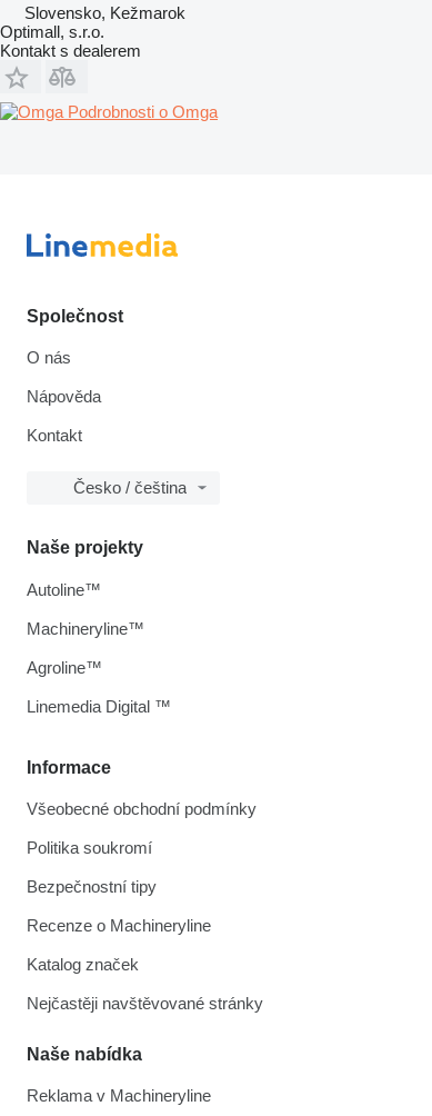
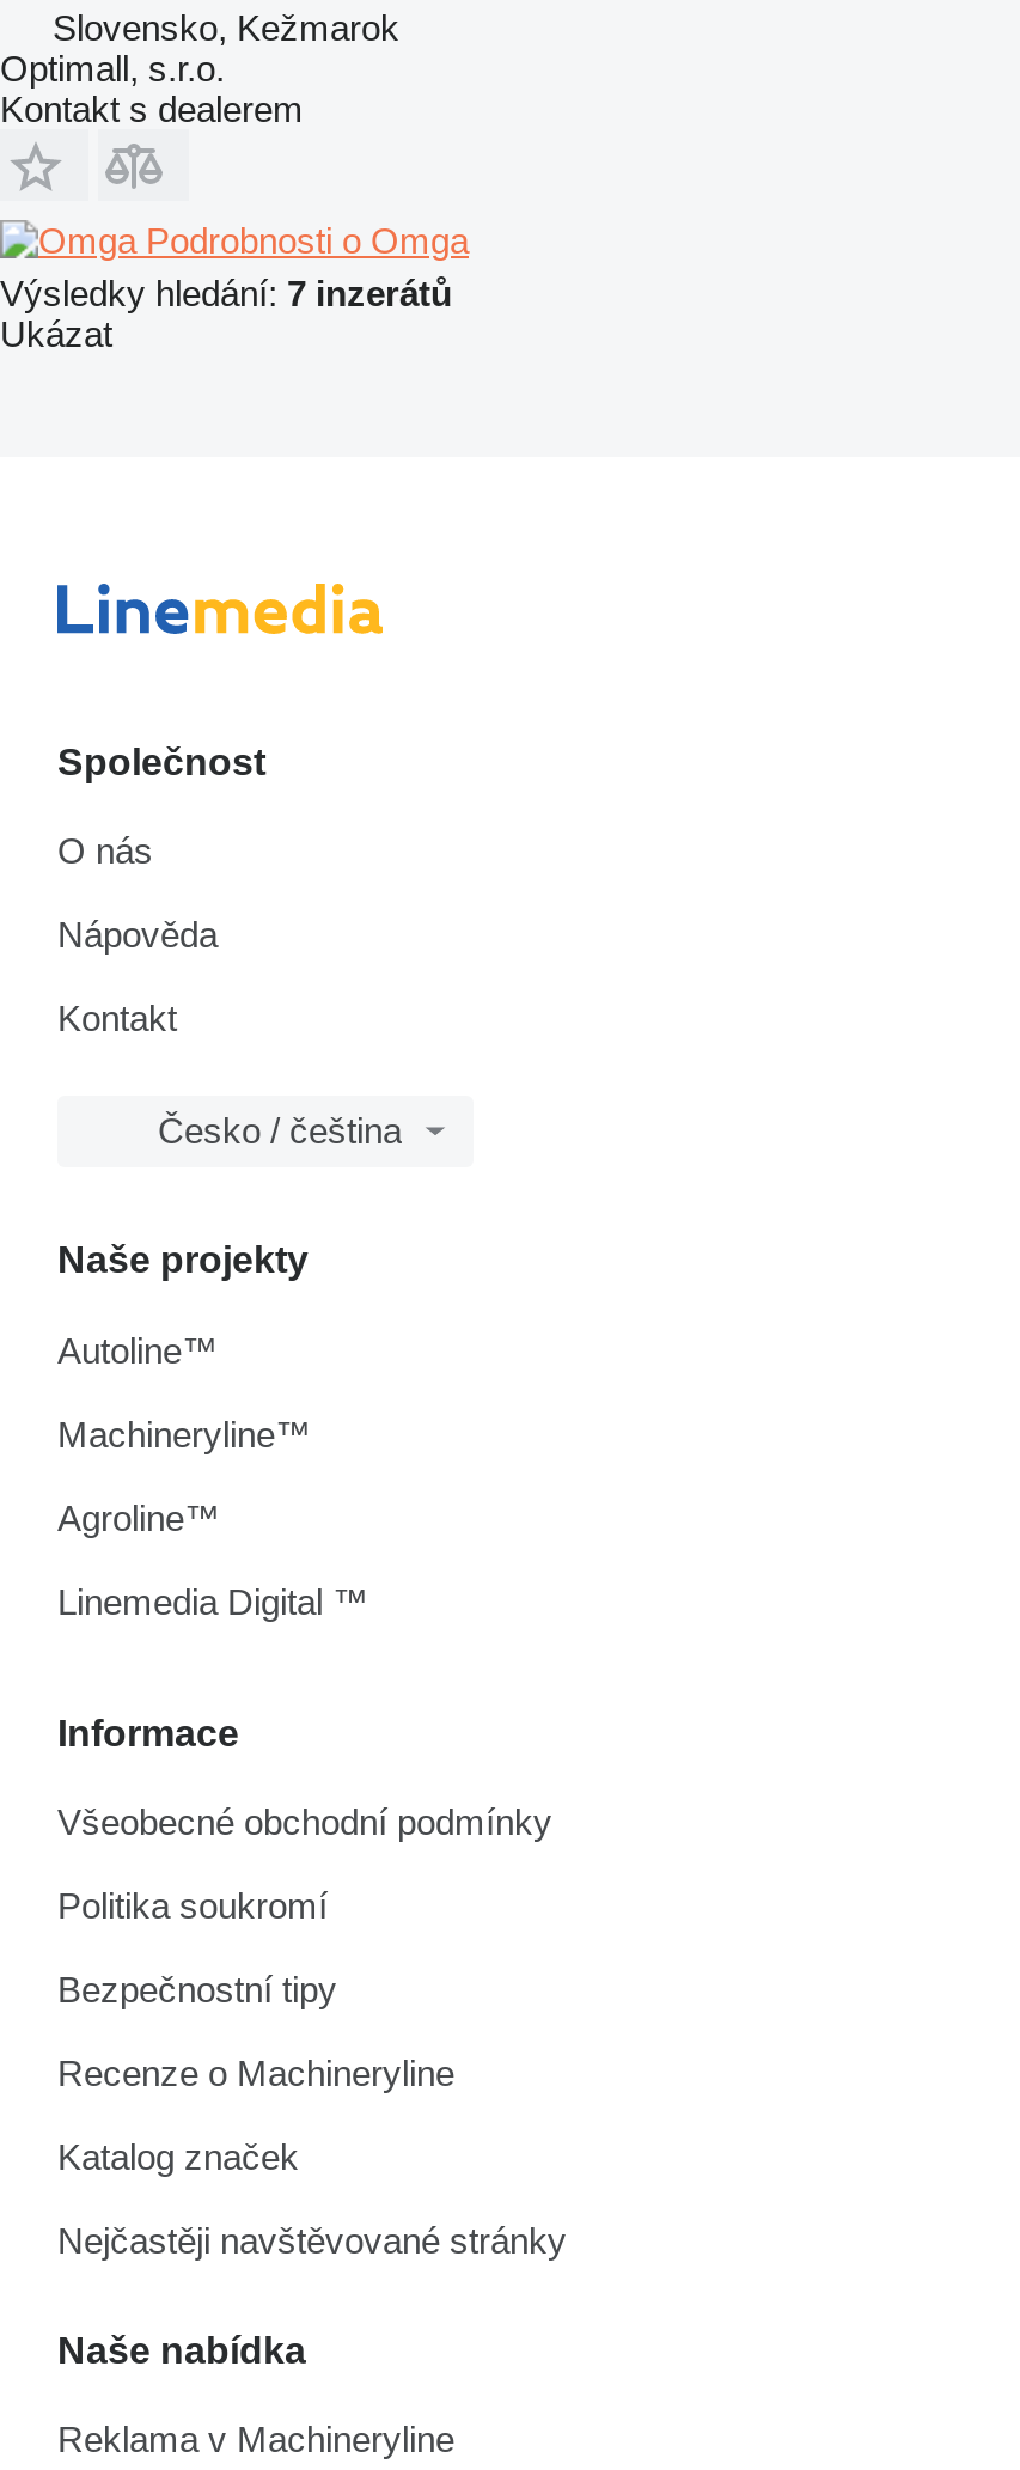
+ Výsledky hledání: 7 inzerátů
+ Ukázat
